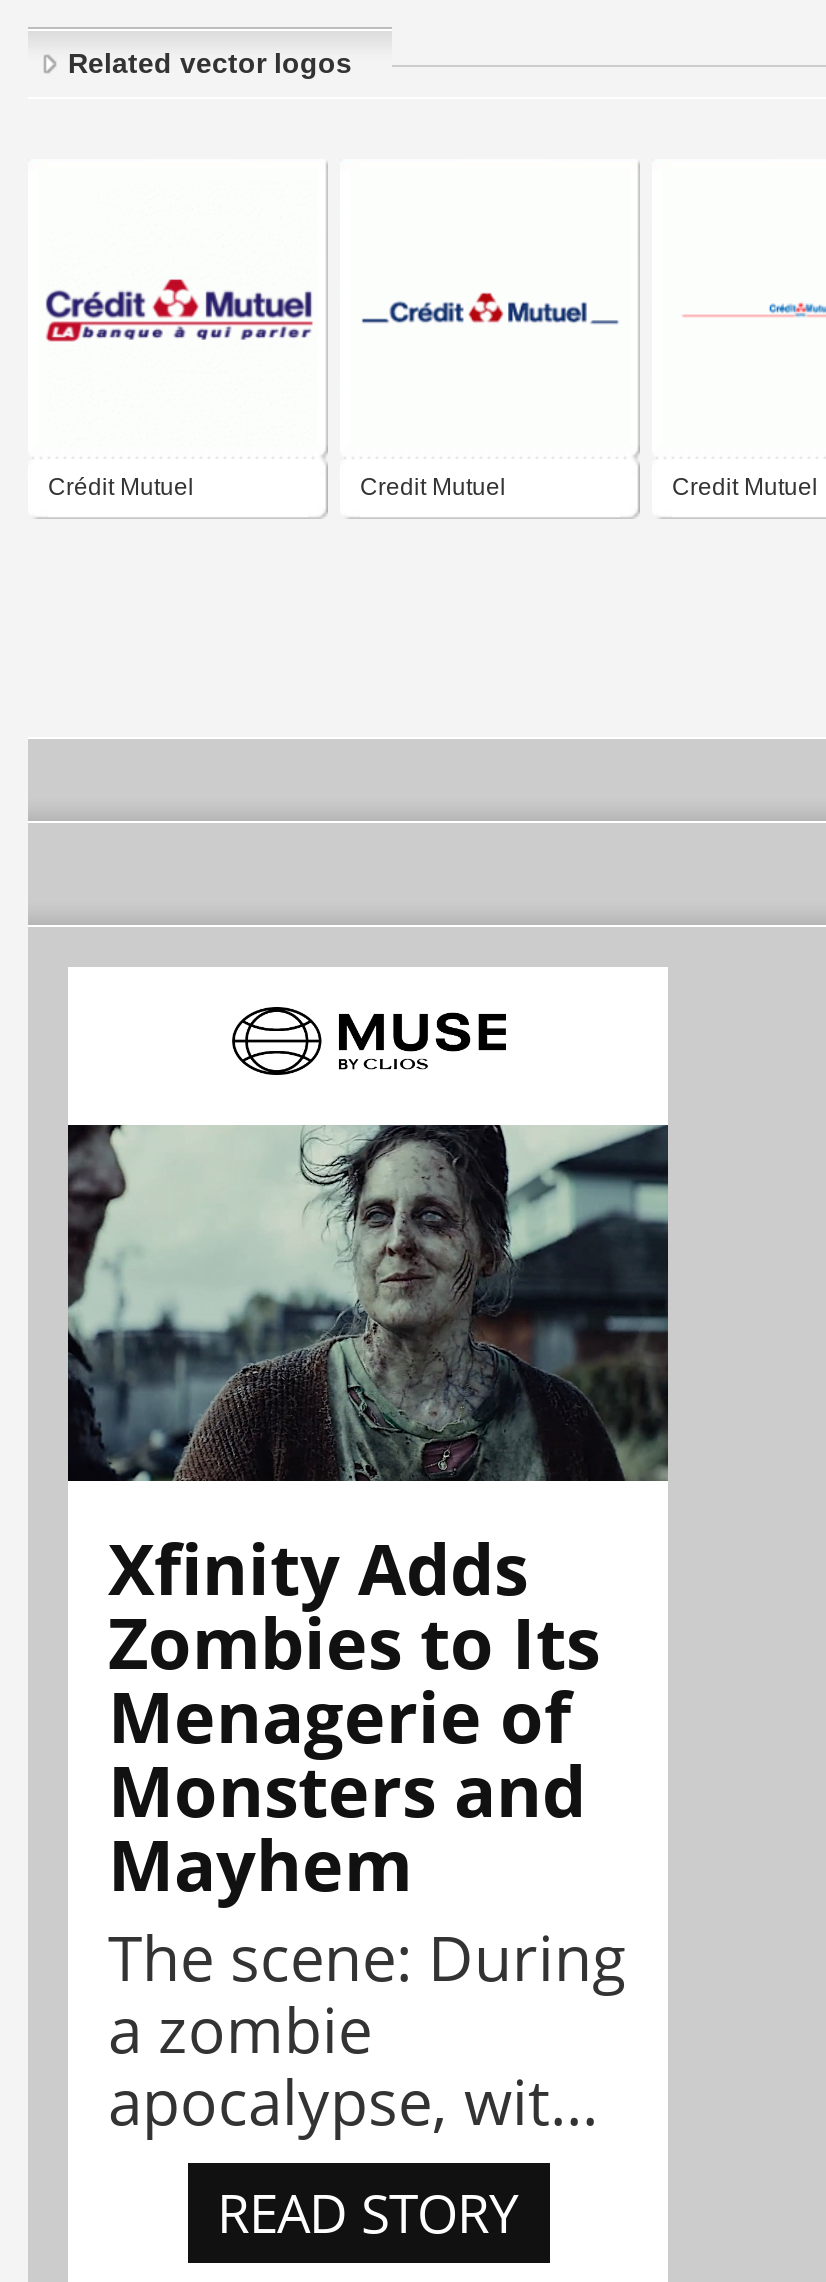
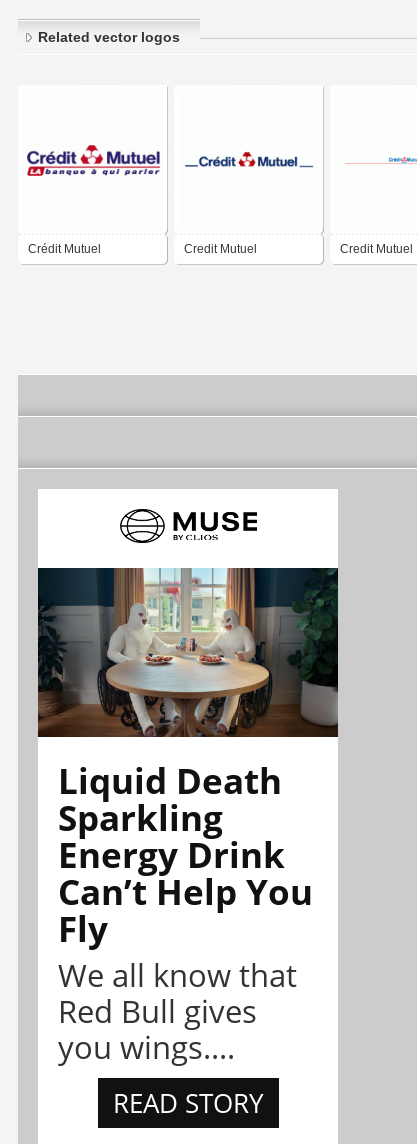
- [image]
- Xfinity Adds
- Zombies to Its
- Menagerie of
- Monsters and
- Mayhem
- The scene: During
- a zombie
- apocalypse, wit...
+ [image]
+ Liquid Death
+ Sparkling
+ Energy Drink
+ Can’t Help You
+ Fly
+ We all know that
+ Red Bull gives
+ you wings....
